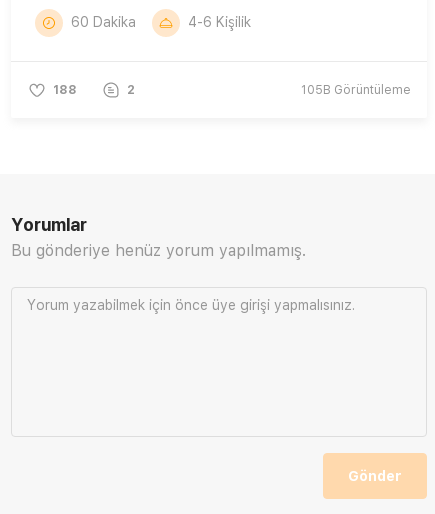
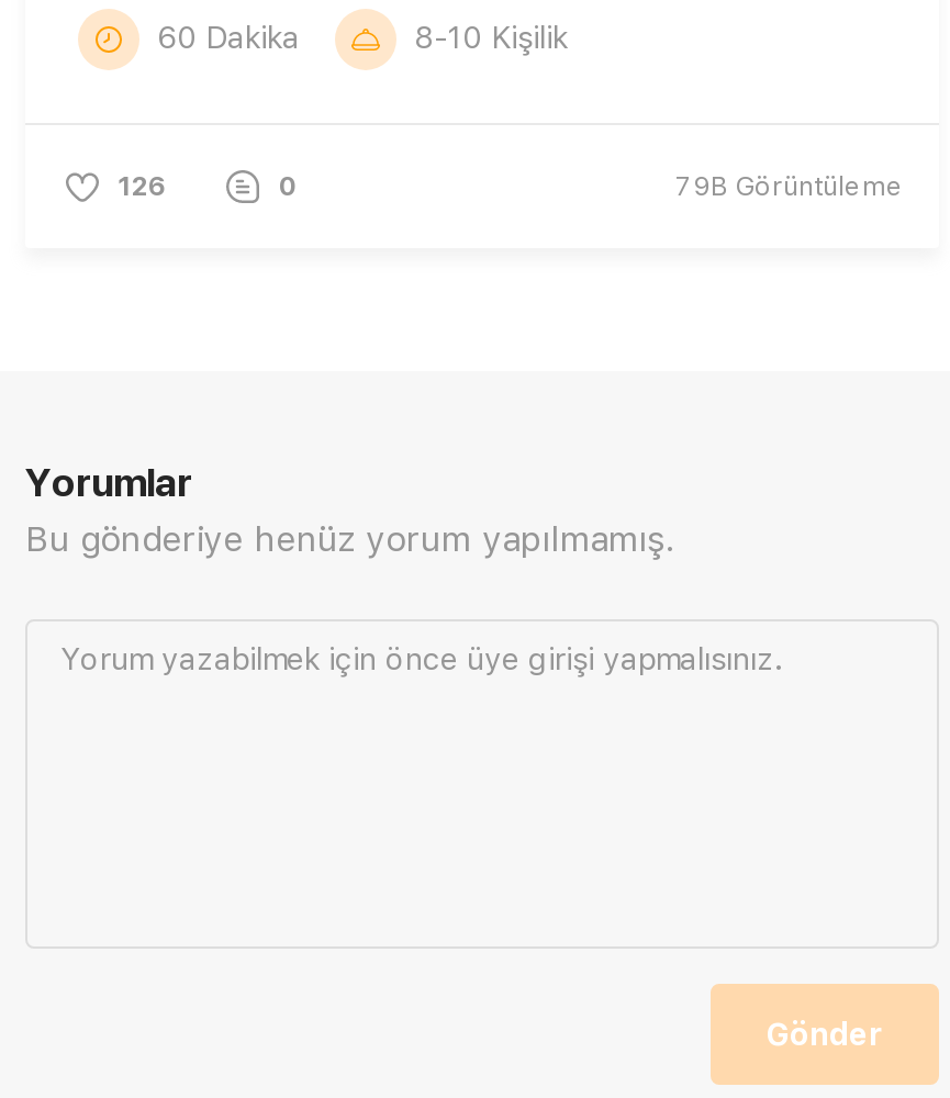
- 4-6 Kişilik
+ 8-10 Kişilik

- 188
+ 126

- 2
+ 0

- 105B Görüntüleme
+ 79B Görüntüleme
